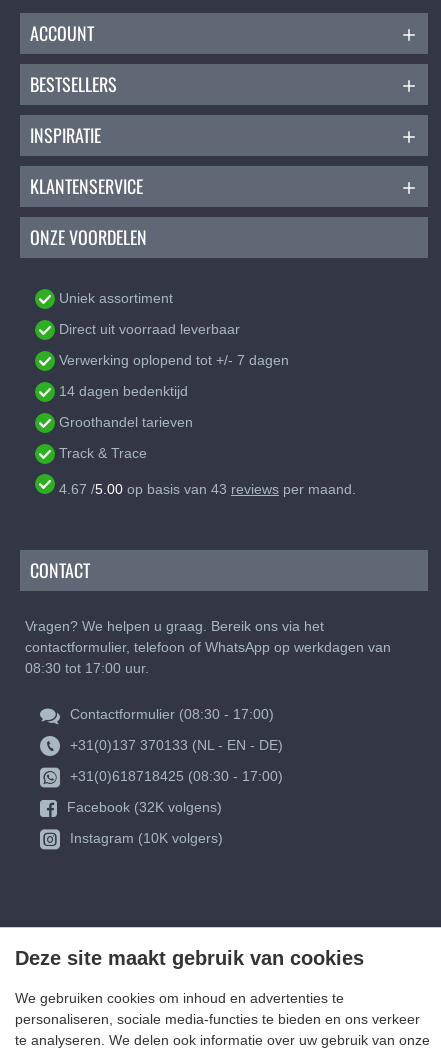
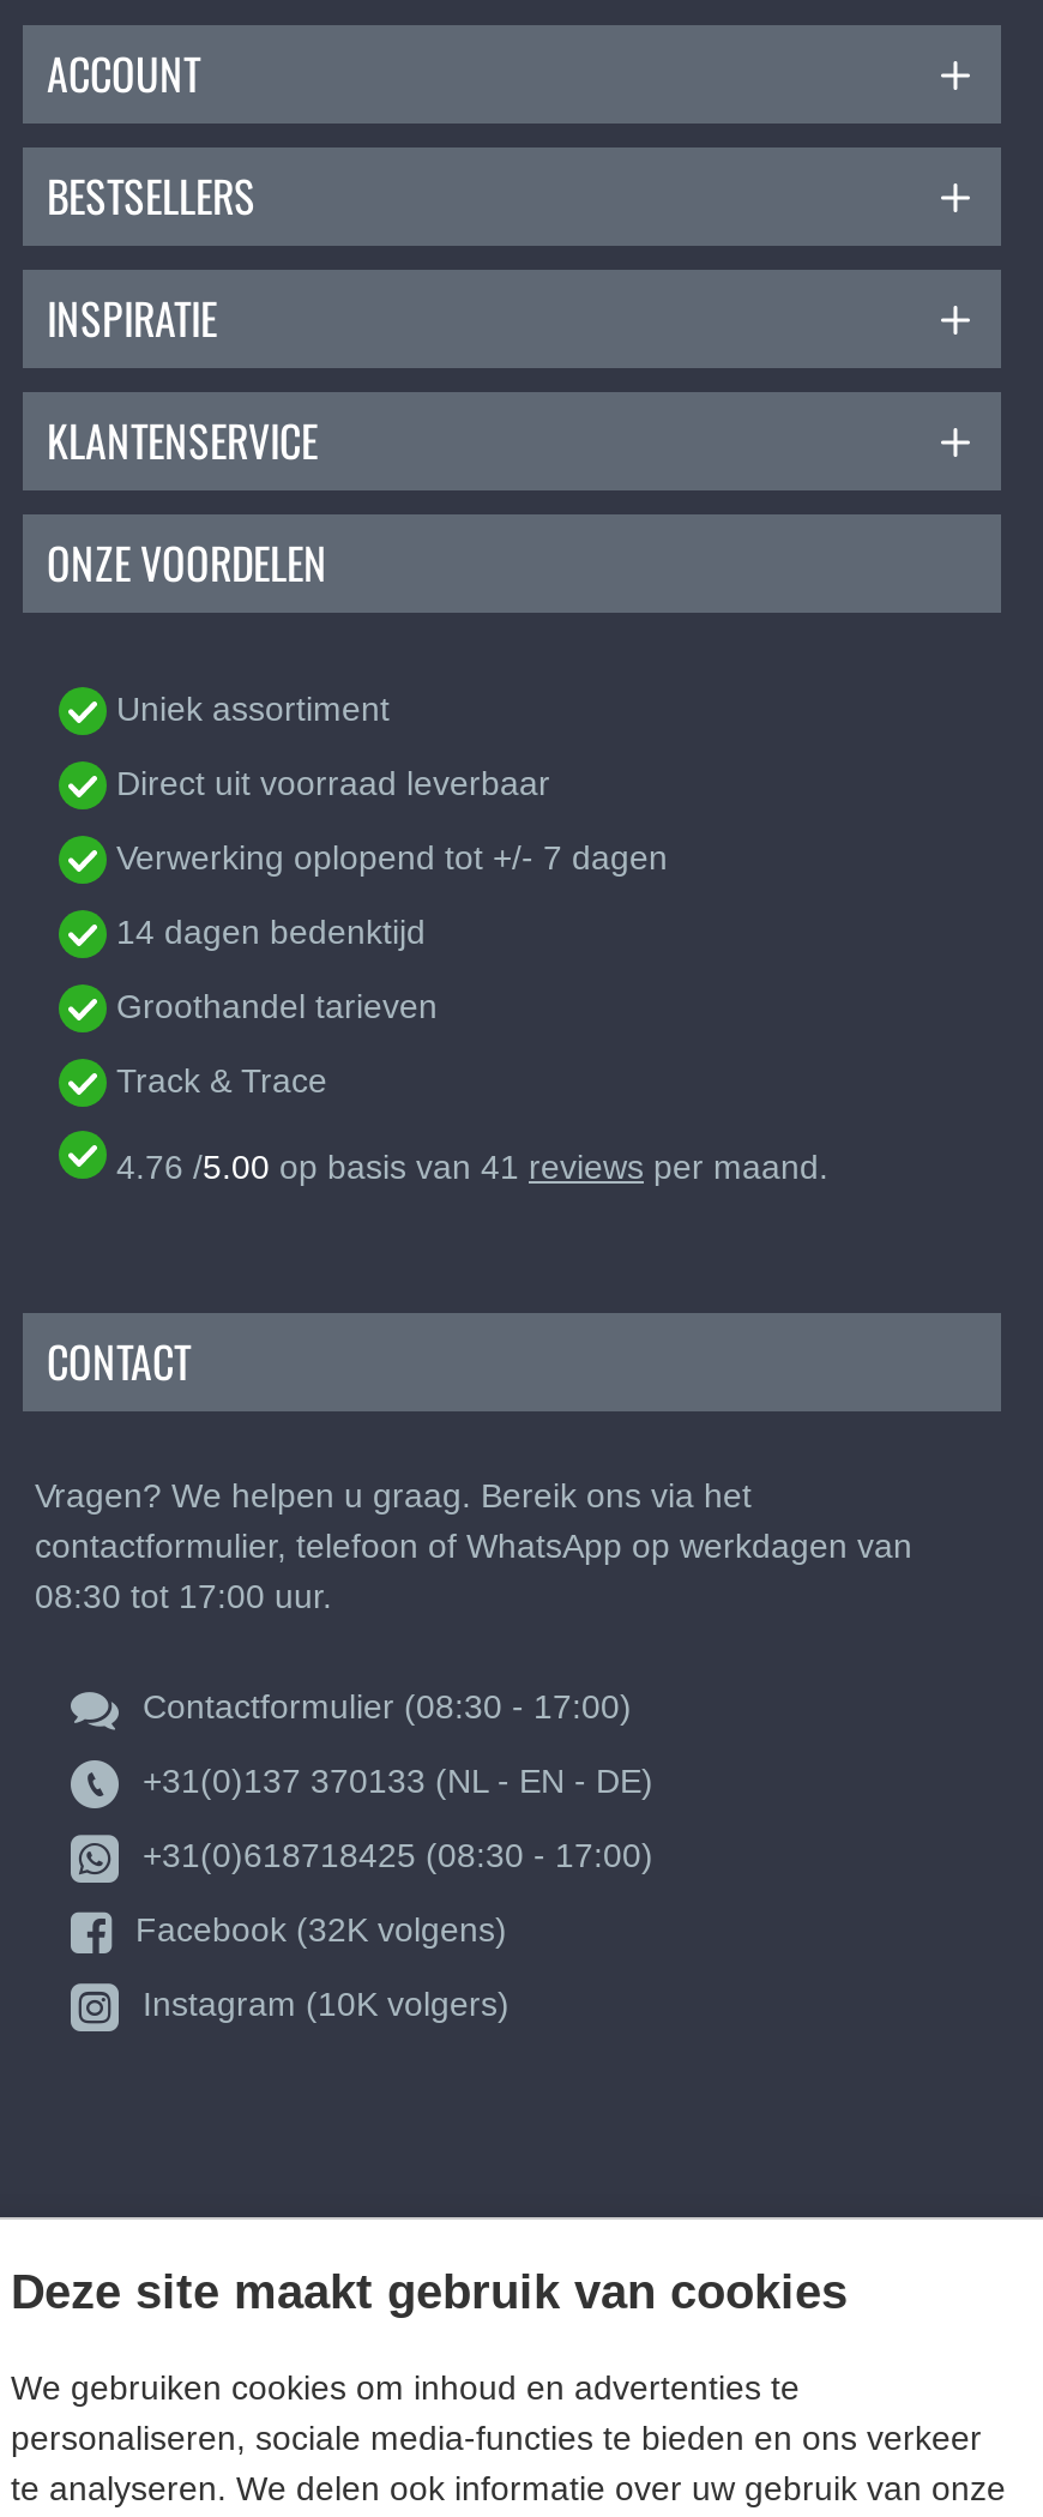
- 4.67 /5.00 op basis van 43 reviews per maand.
+ 4.76 /5.00 op basis van 41 reviews per maand.
